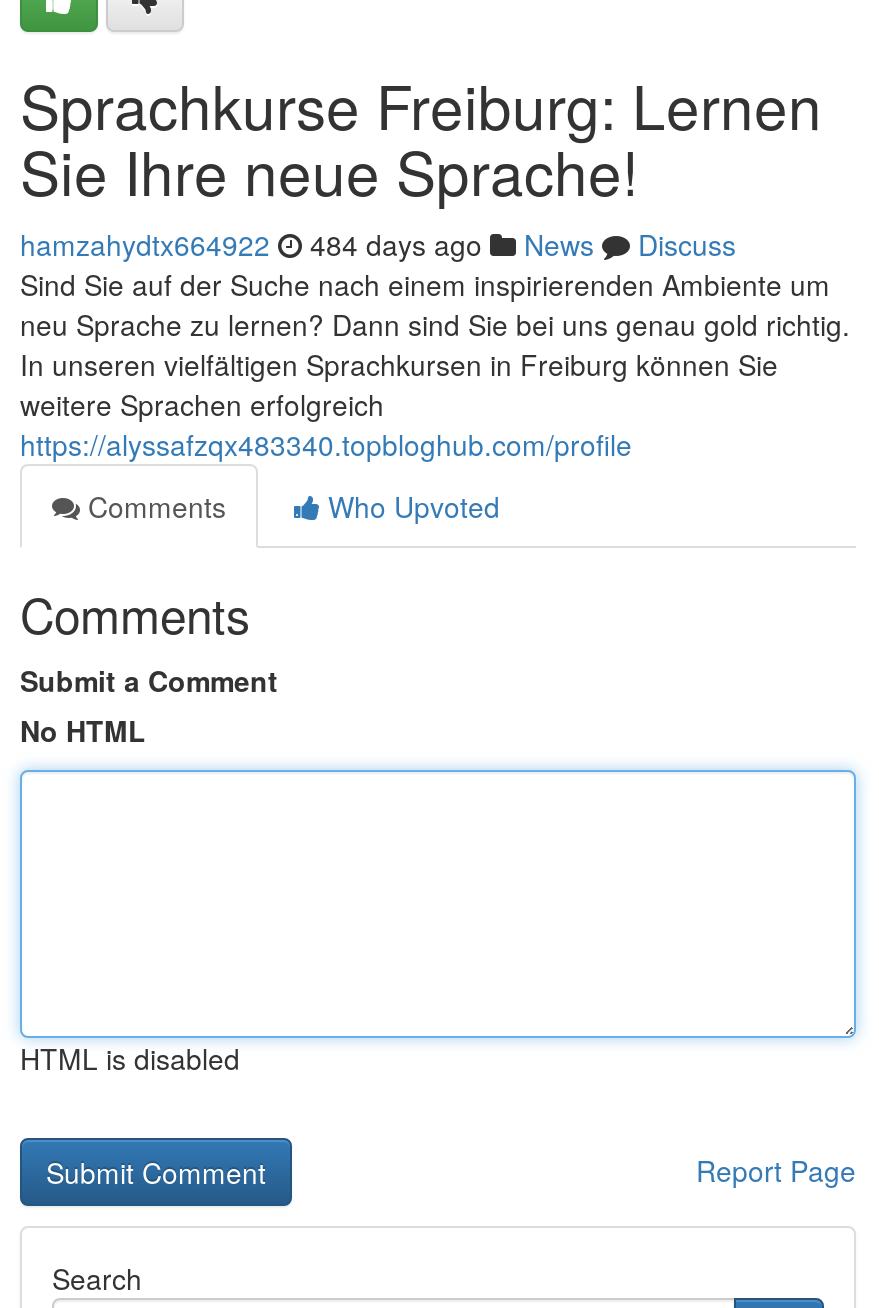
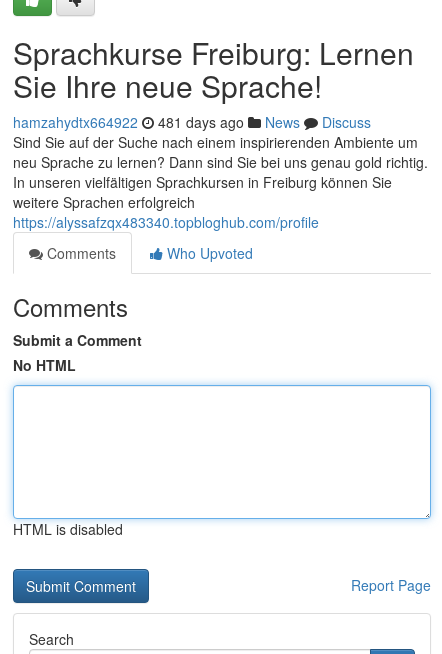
- hamzahydtx664922 484 days ago News Discuss
+ hamzahydtx664922 481 days ago News Discuss
